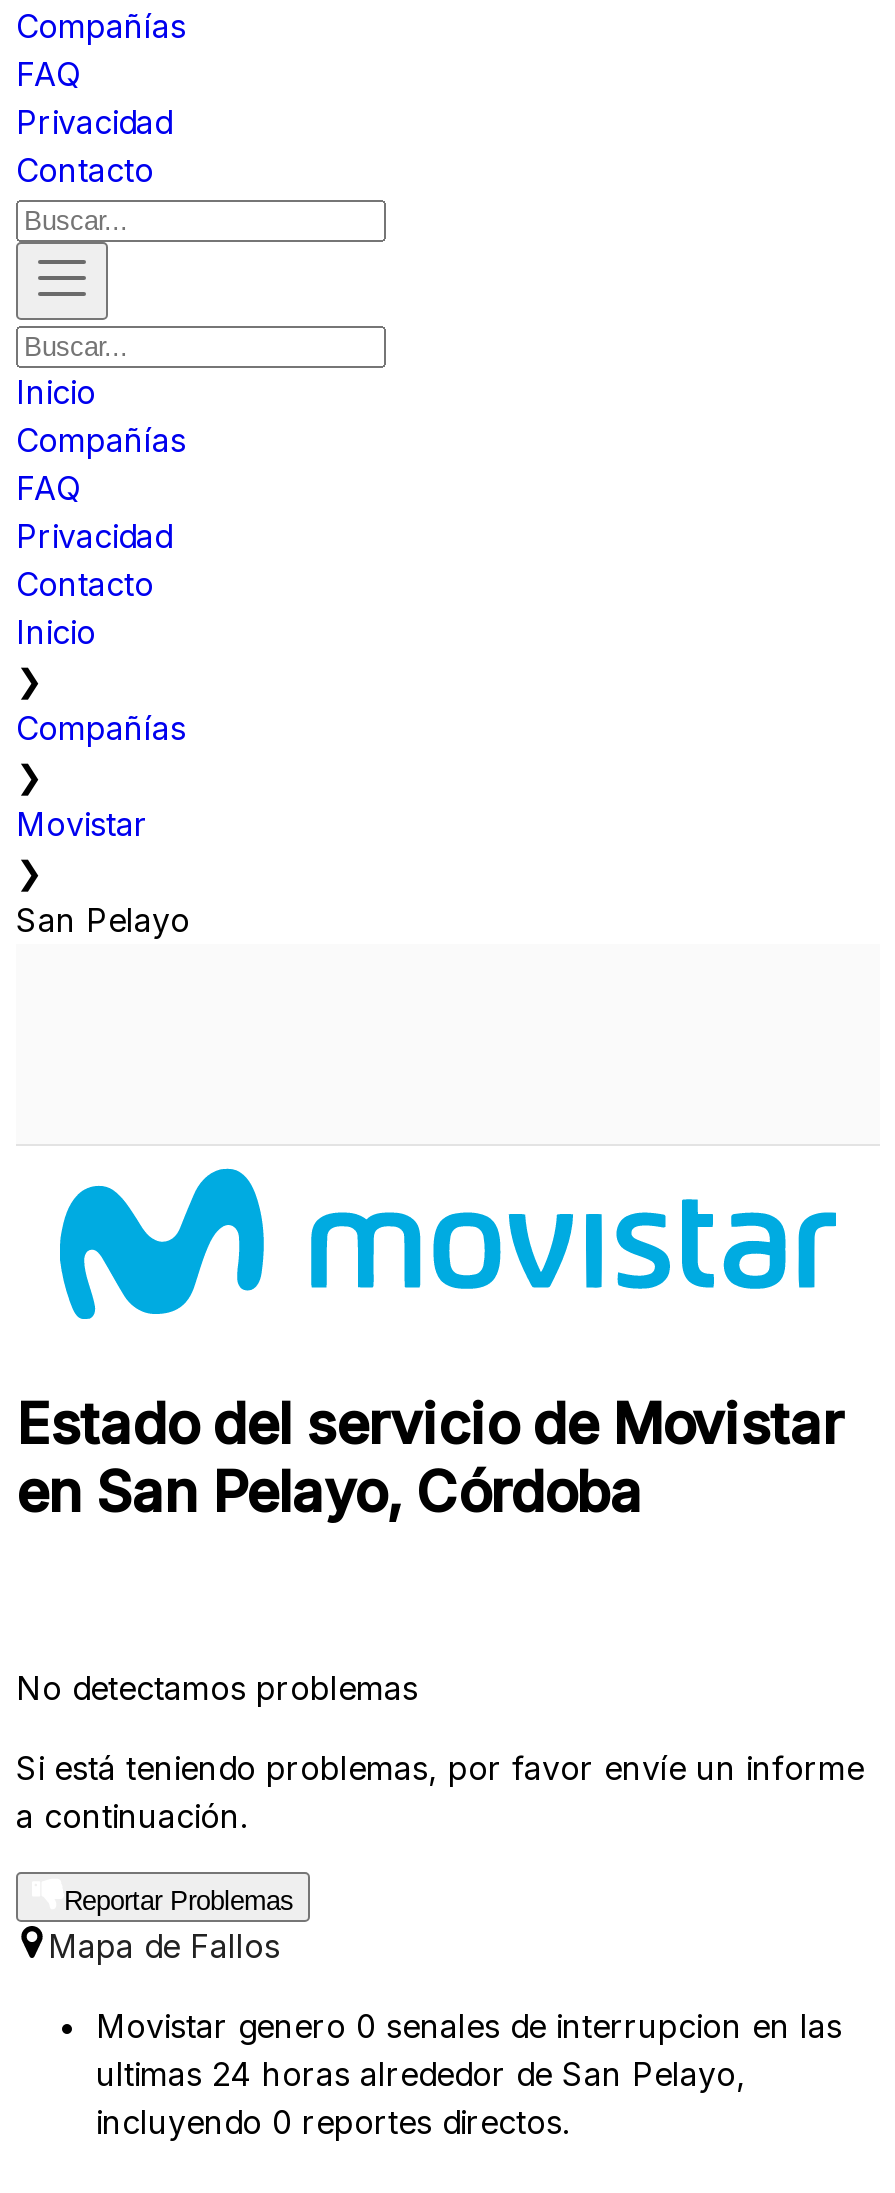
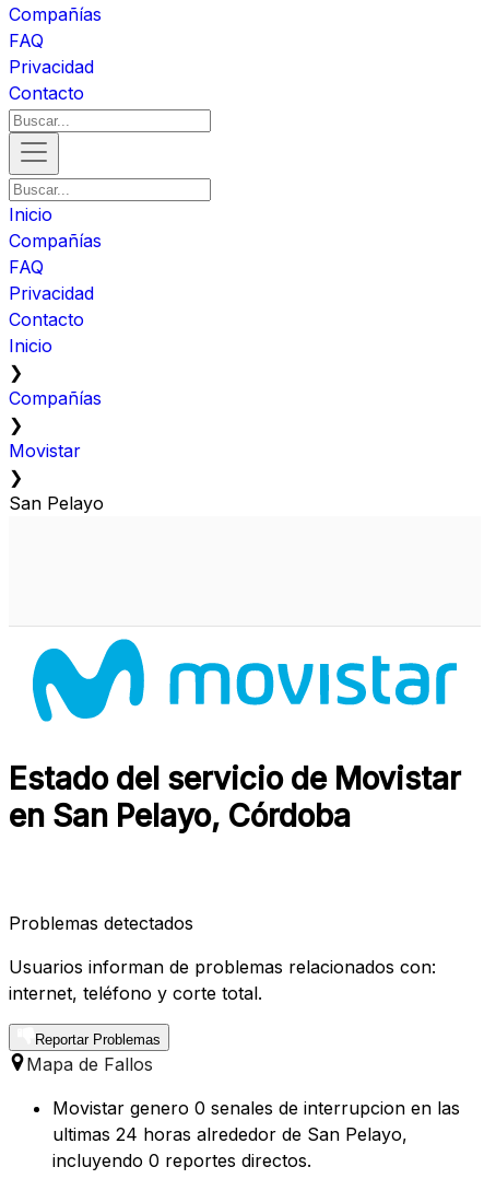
- No detectamos problemas
+ Problemas detectados

- Si está teniendo problemas, por favor envíe un informe
- a continuación.
+ Usuarios informan de problemas relacionados con:
+ internet, teléfono y corte total.
